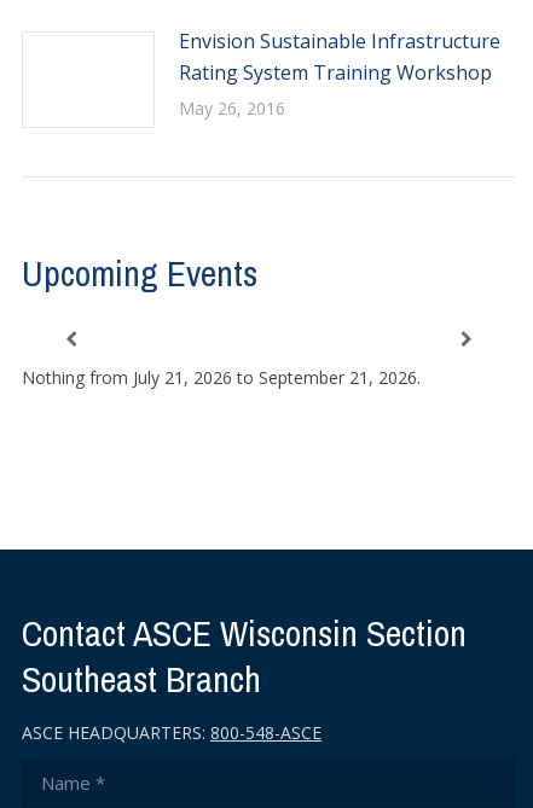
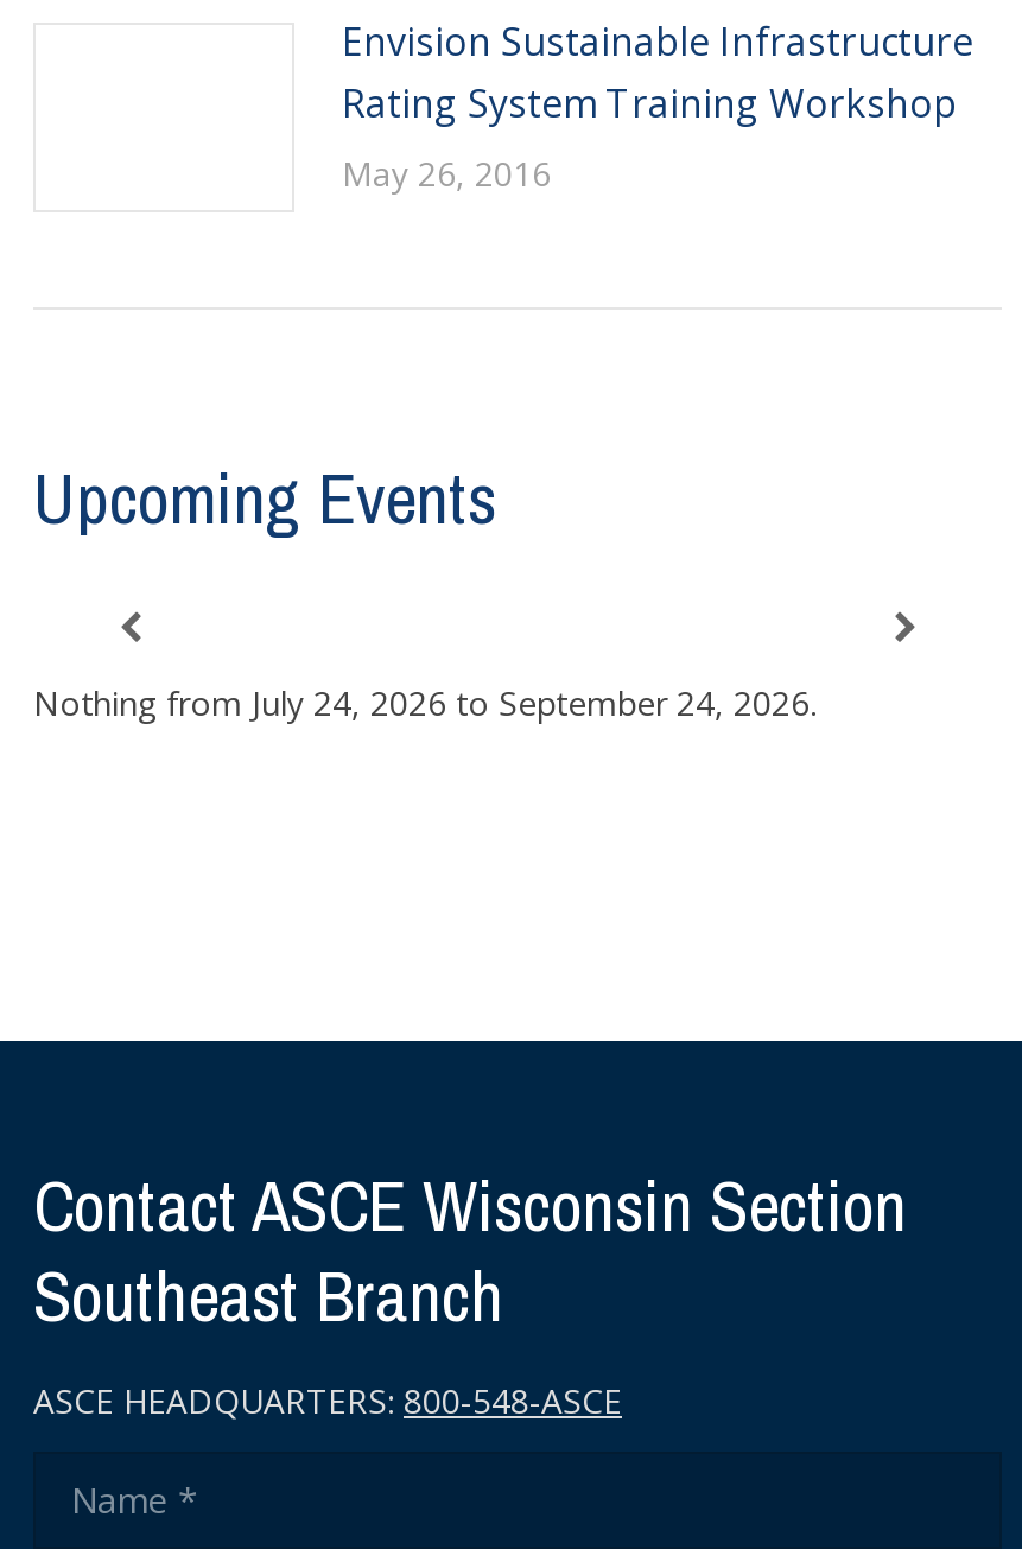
- Nothing from July 21, 2026 to September 21, 2026.
+ Nothing from July 24, 2026 to September 24, 2026.
